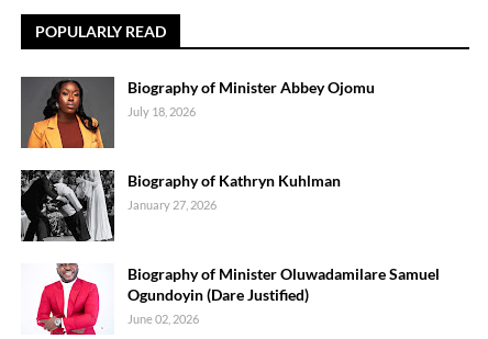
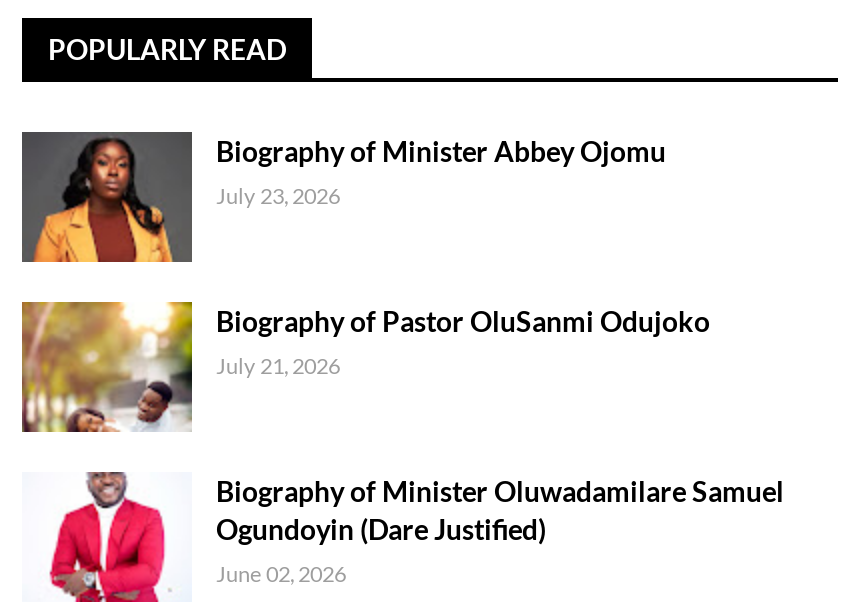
- July 18, 2026
+ July 23, 2026

- [image]
- Biography of Kathryn Kuhlman
- January 27, 2026
+ [image]
+ Biography of Pastor OluSanmi Odujoko
+ July 21, 2026
